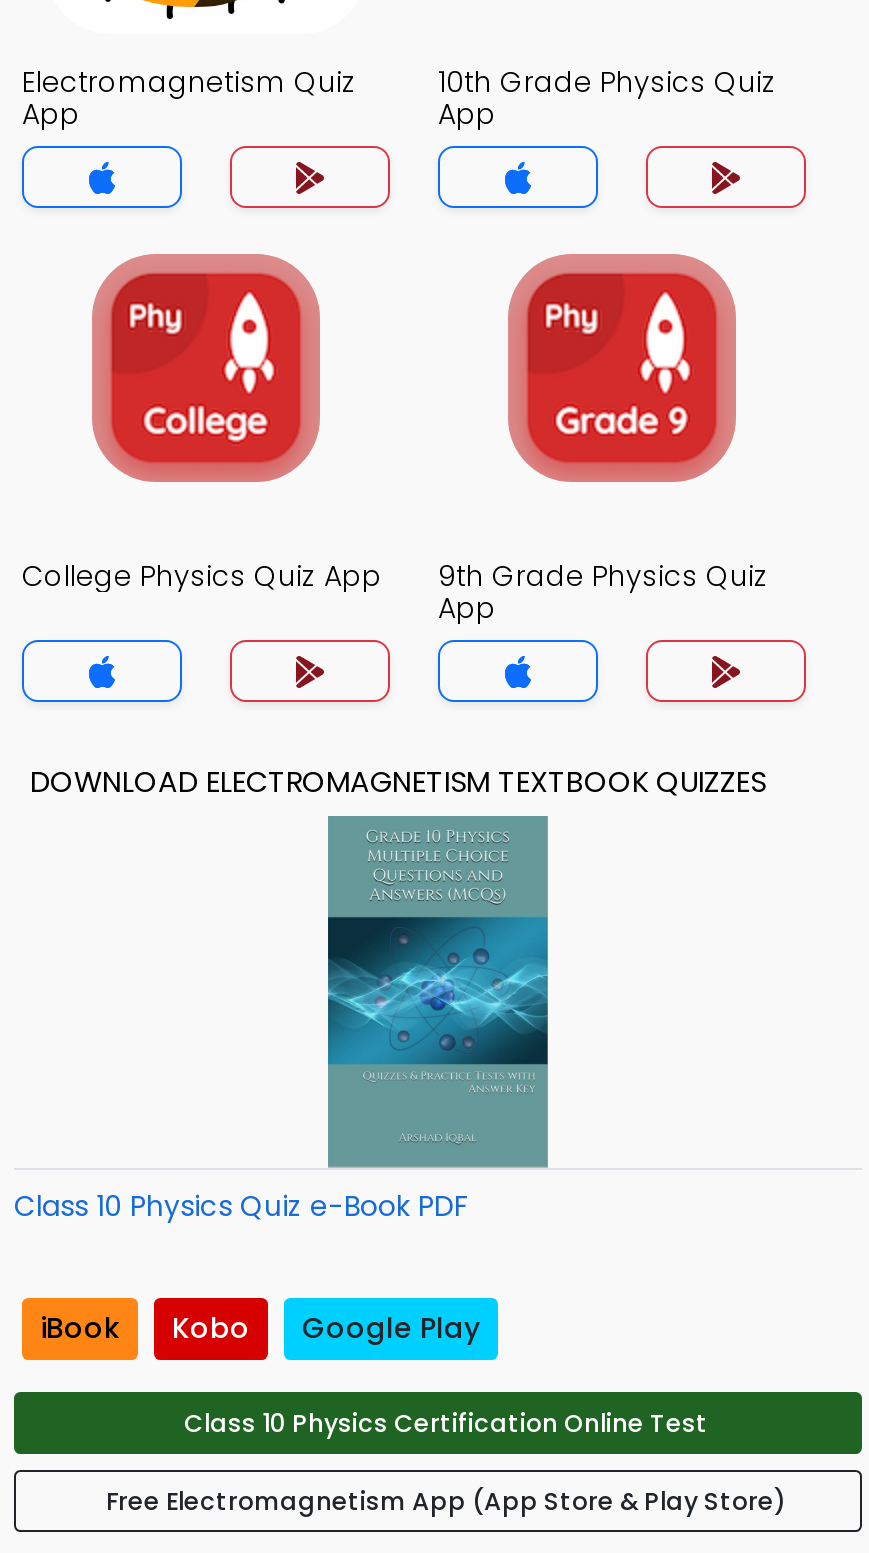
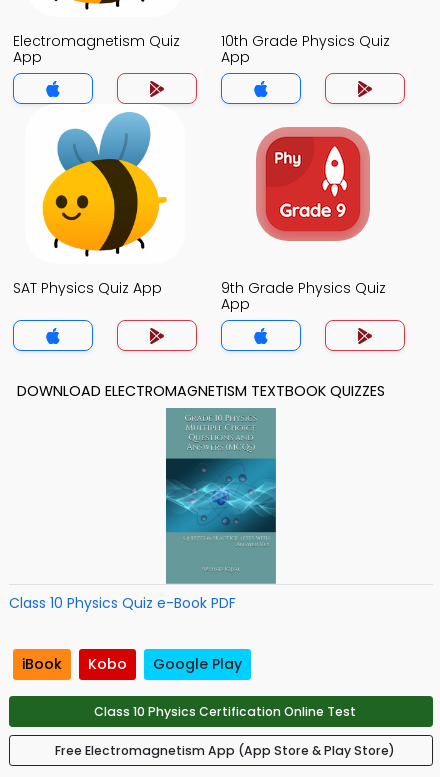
- [image]
- College Physics Quiz App
+ [image]
+ SAT Physics Quiz App
